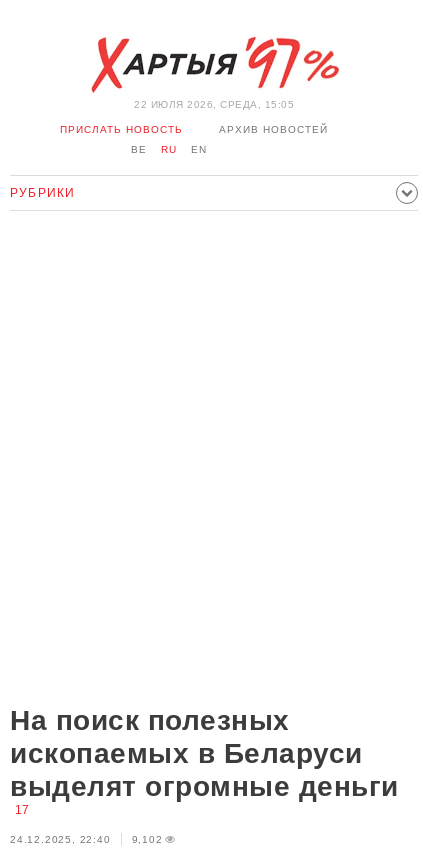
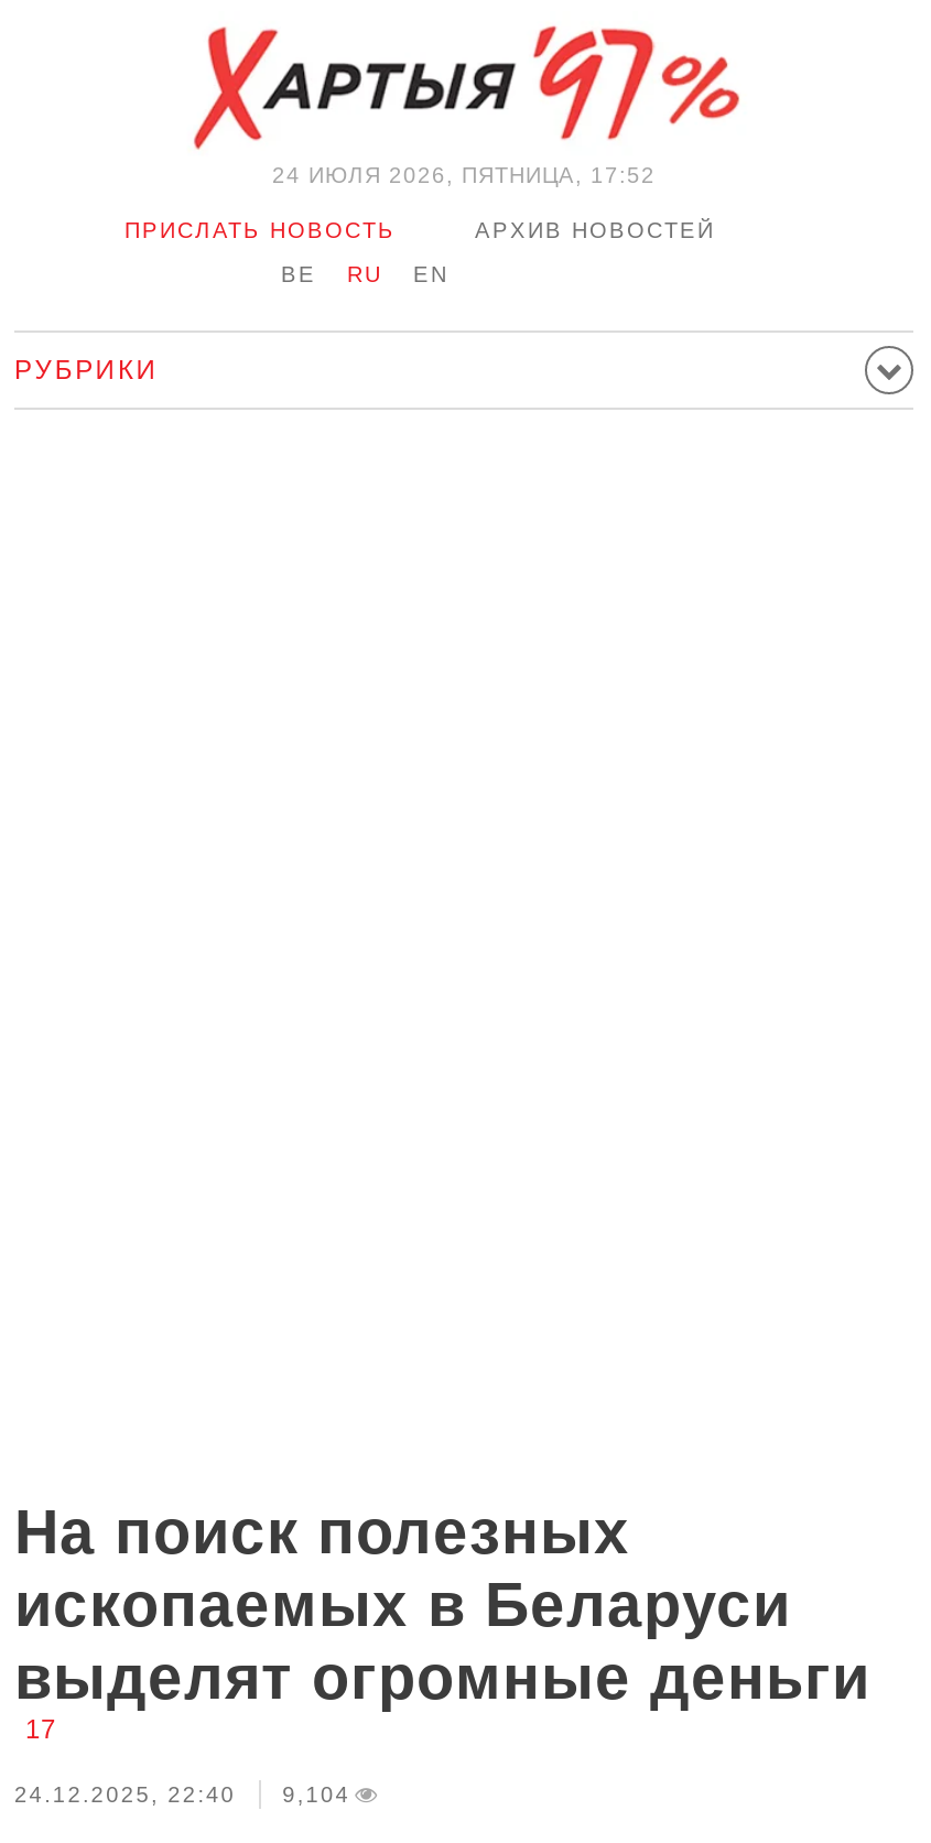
- 22 ИЮЛЯ 2026, СРЕДА, 15:05
+ 24 ИЮЛЯ 2026, ПЯТНИЦА, 17:52

- 24.12.2025, 22:40 9,102
+ 24.12.2025, 22:40 9,104
